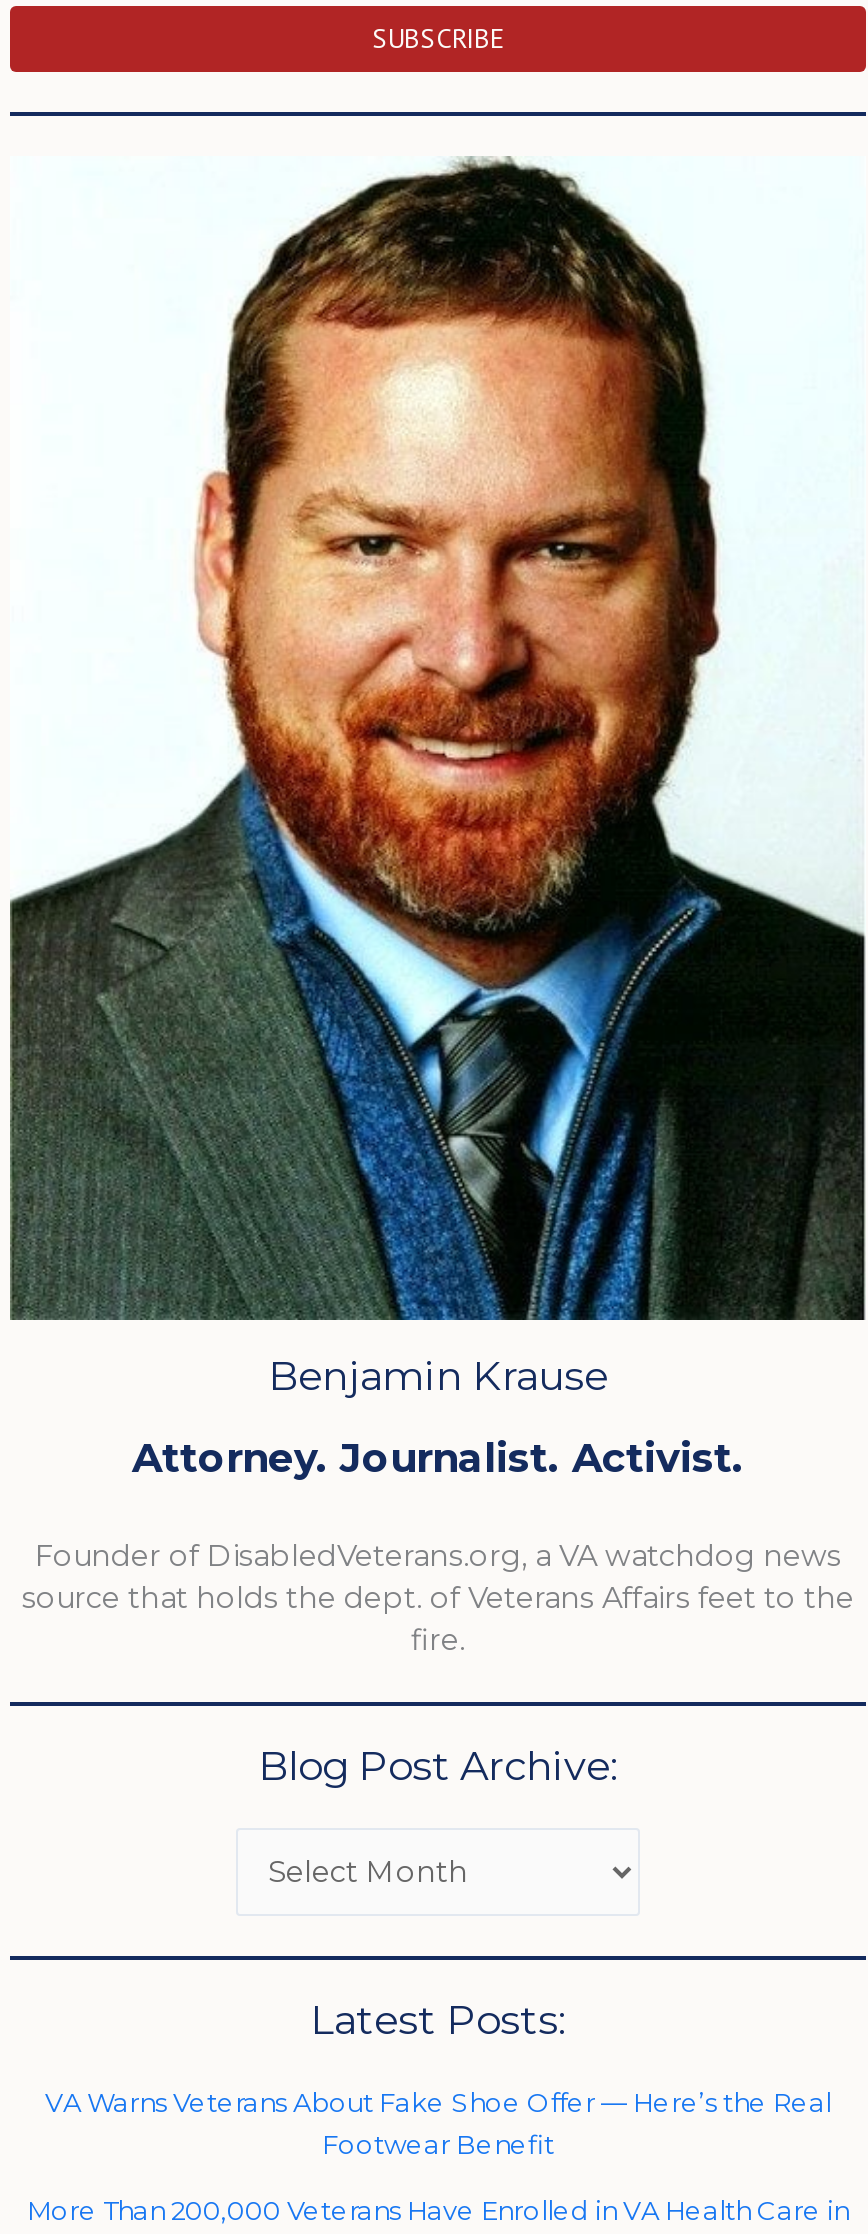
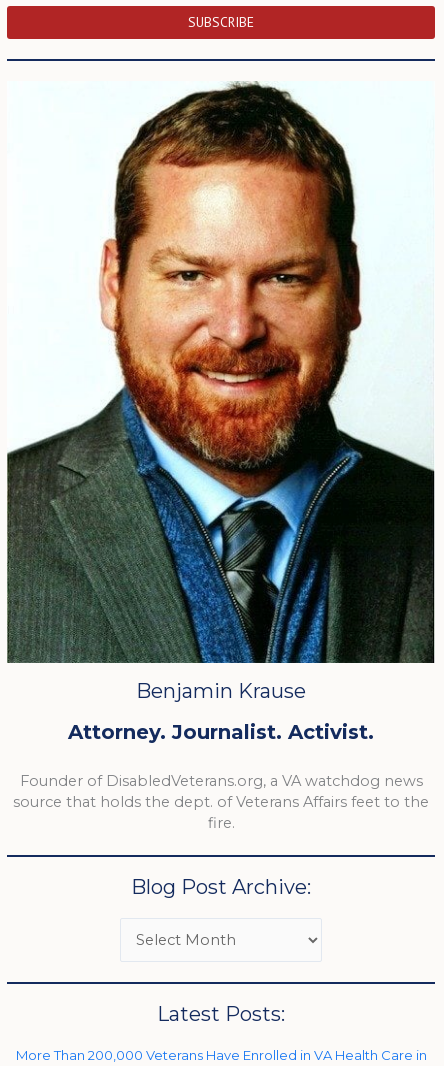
- VA Warns Veterans About Fake Shoe Offer — Here’s the Real
- Footwear Benefit
